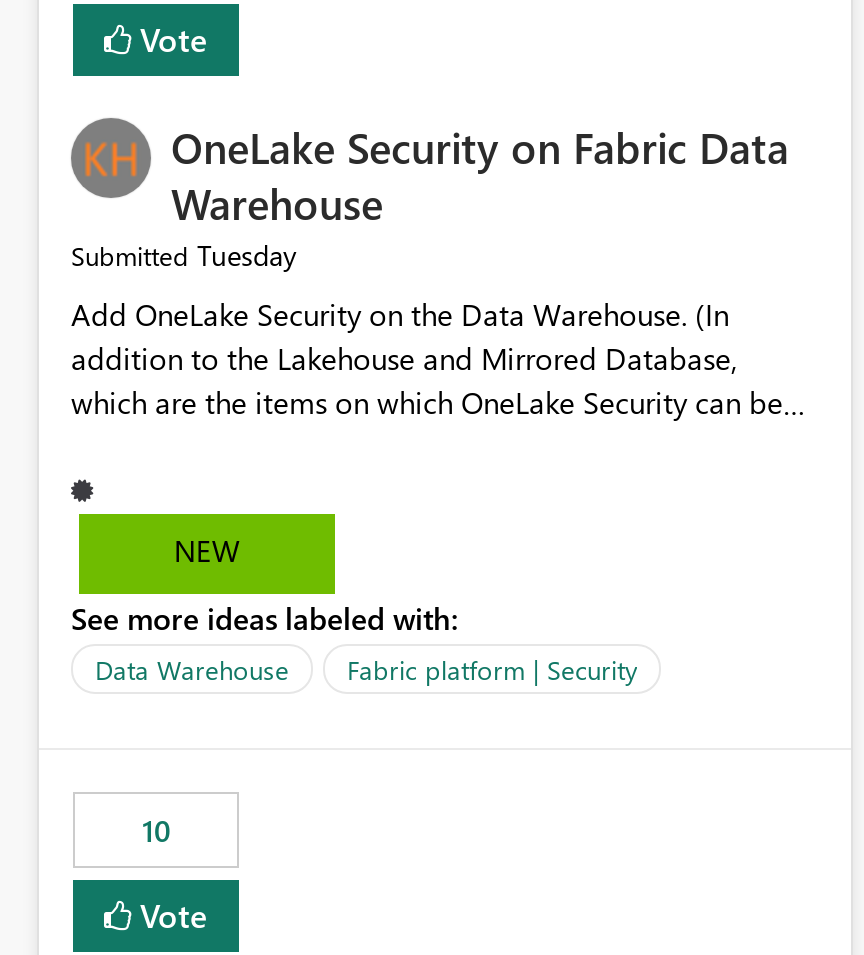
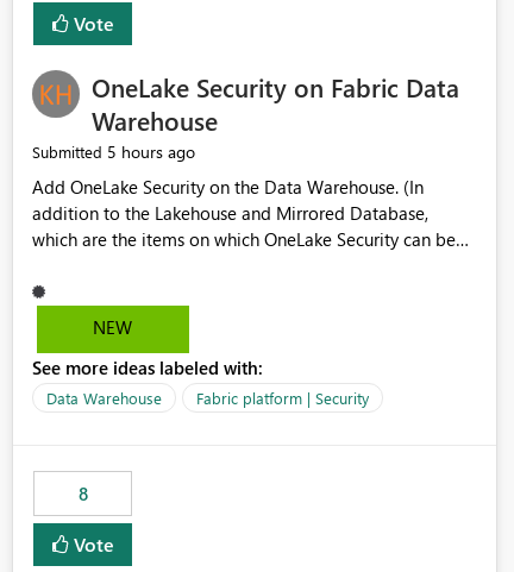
- Submitted Tuesday
+ Submitted 5 hours ago

- 10
+ 8
